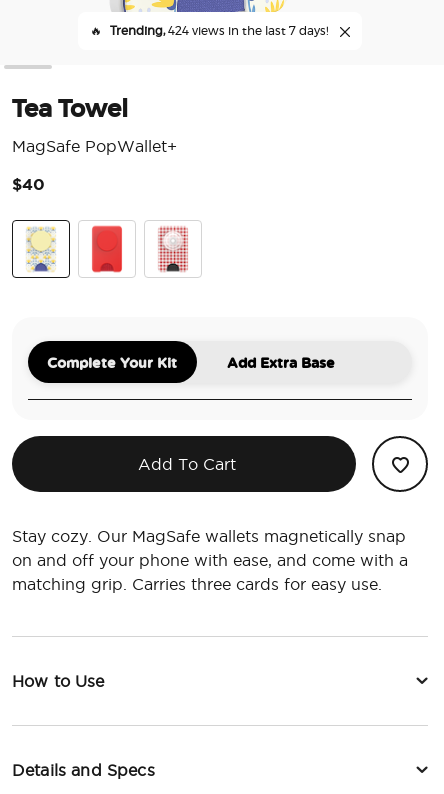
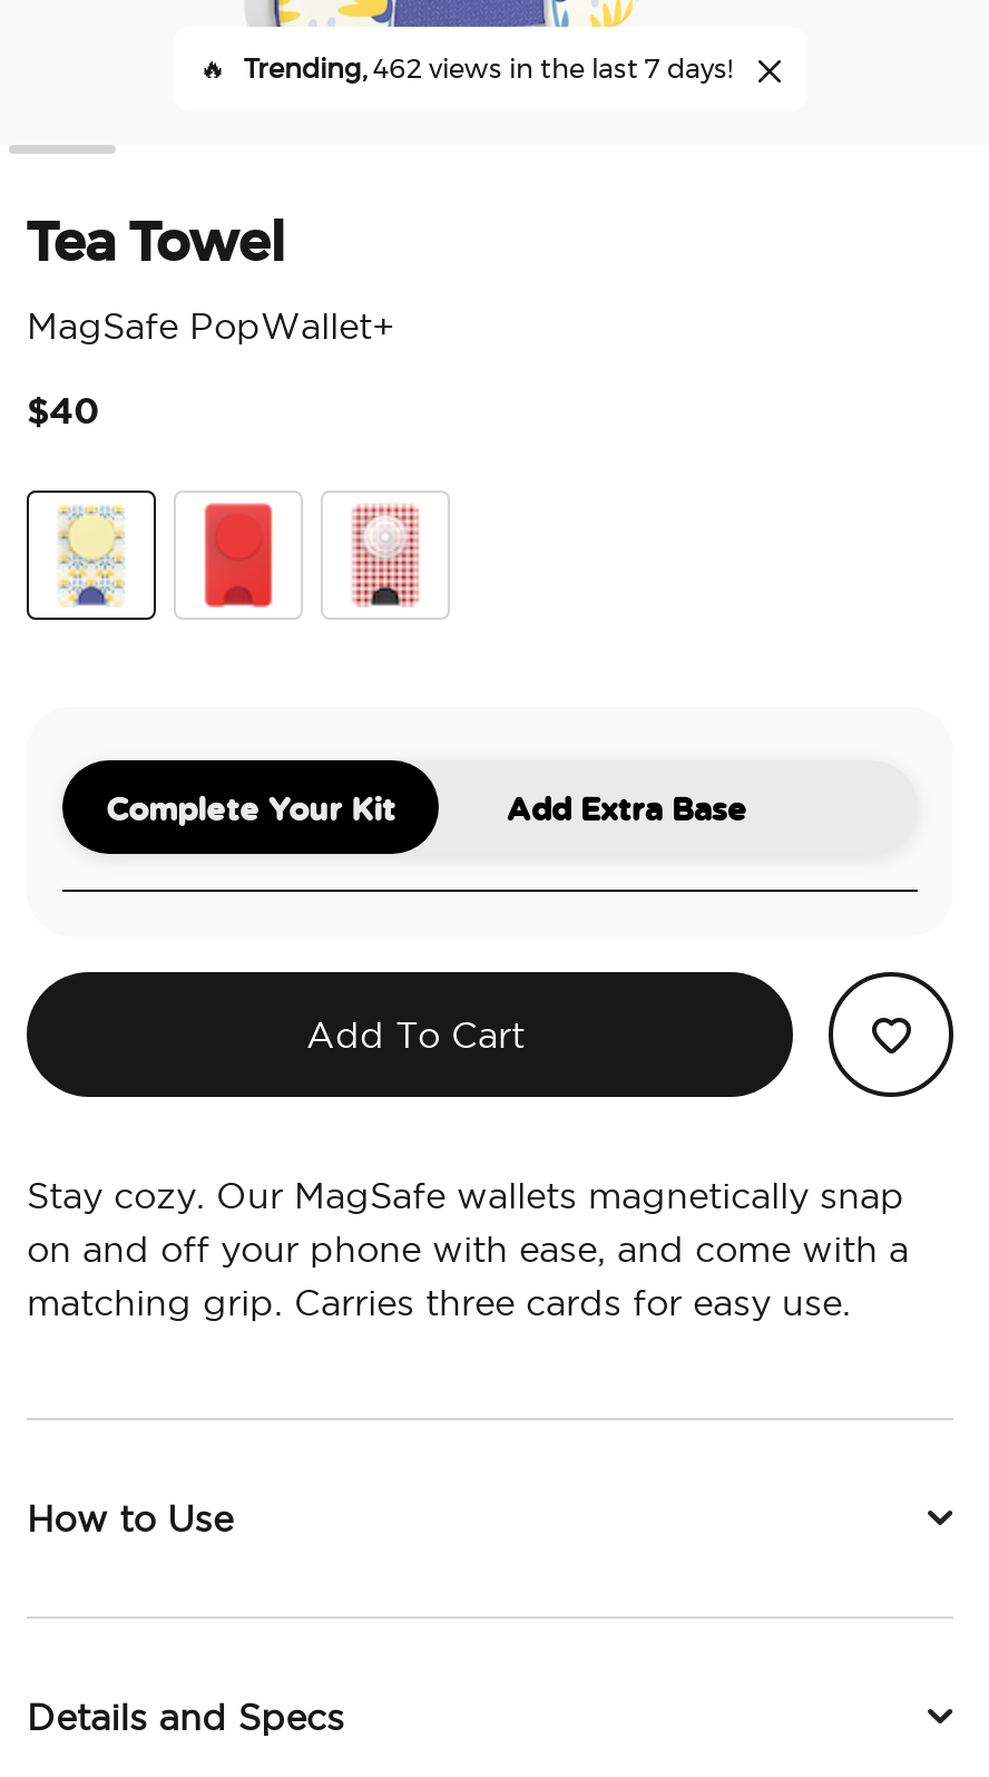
- Trending, 424 views in the last 7 days!
+ Trending, 462 views in the last 7 days!
